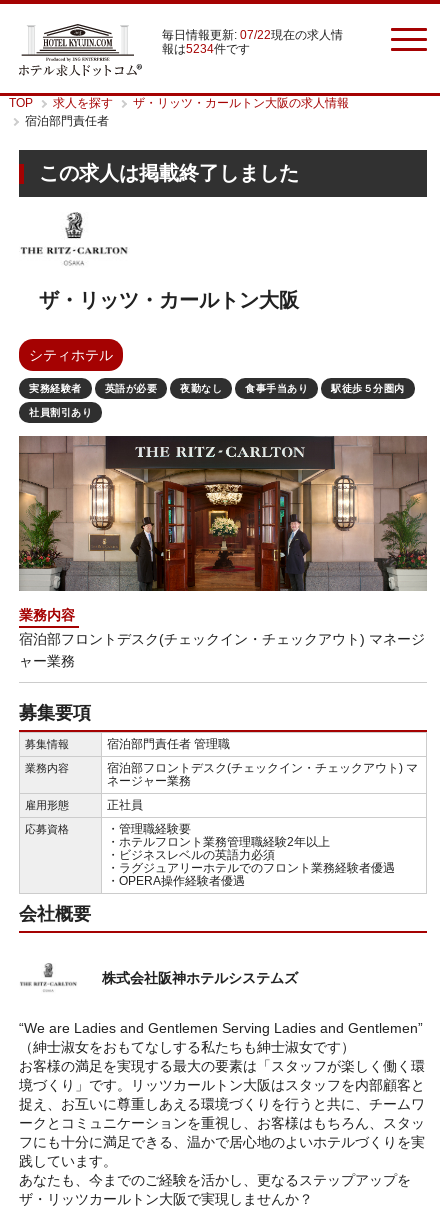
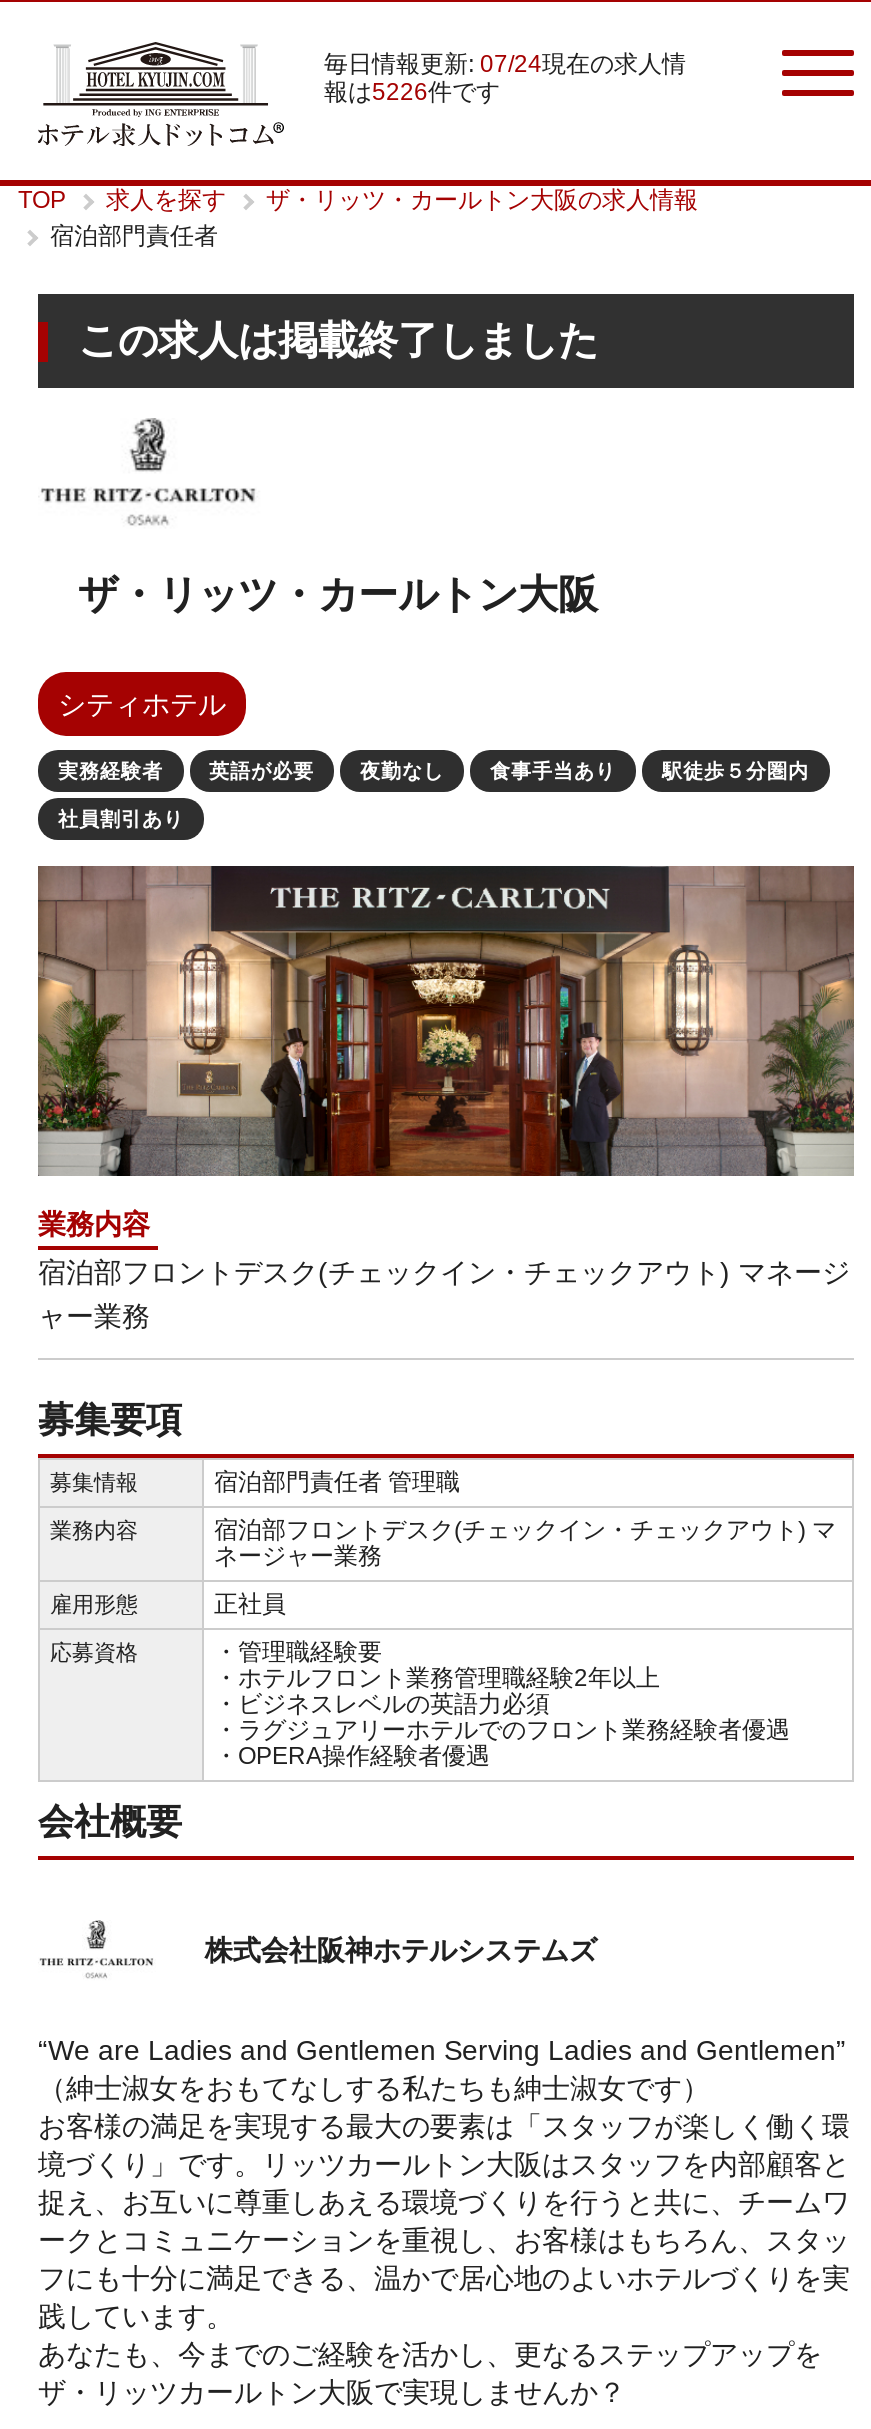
- 毎日情報更新: 07/22現在の求人情
+ 毎日情報更新: 07/24現在の求人情

- 報は5234件です
+ 報は5226件です
